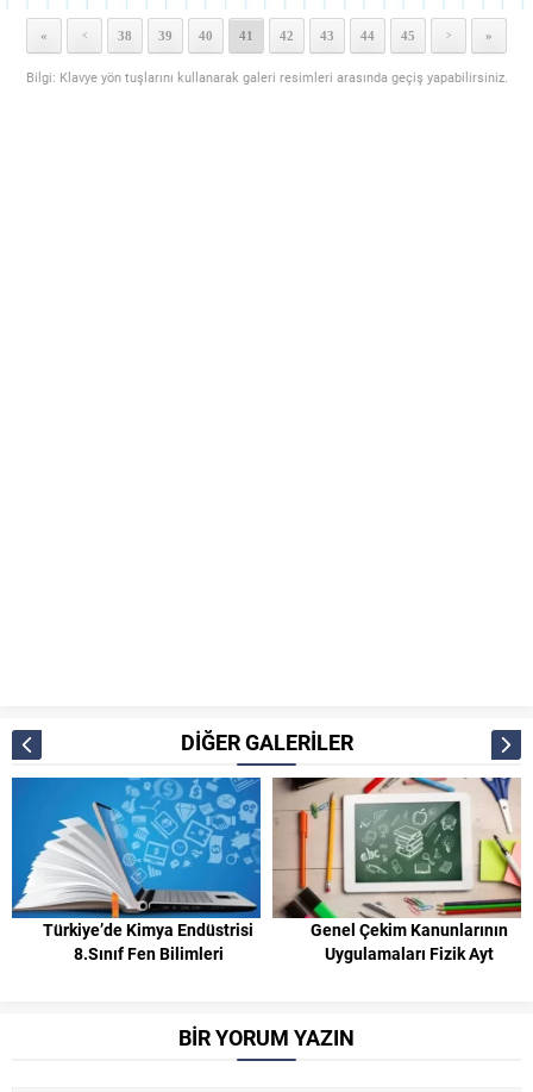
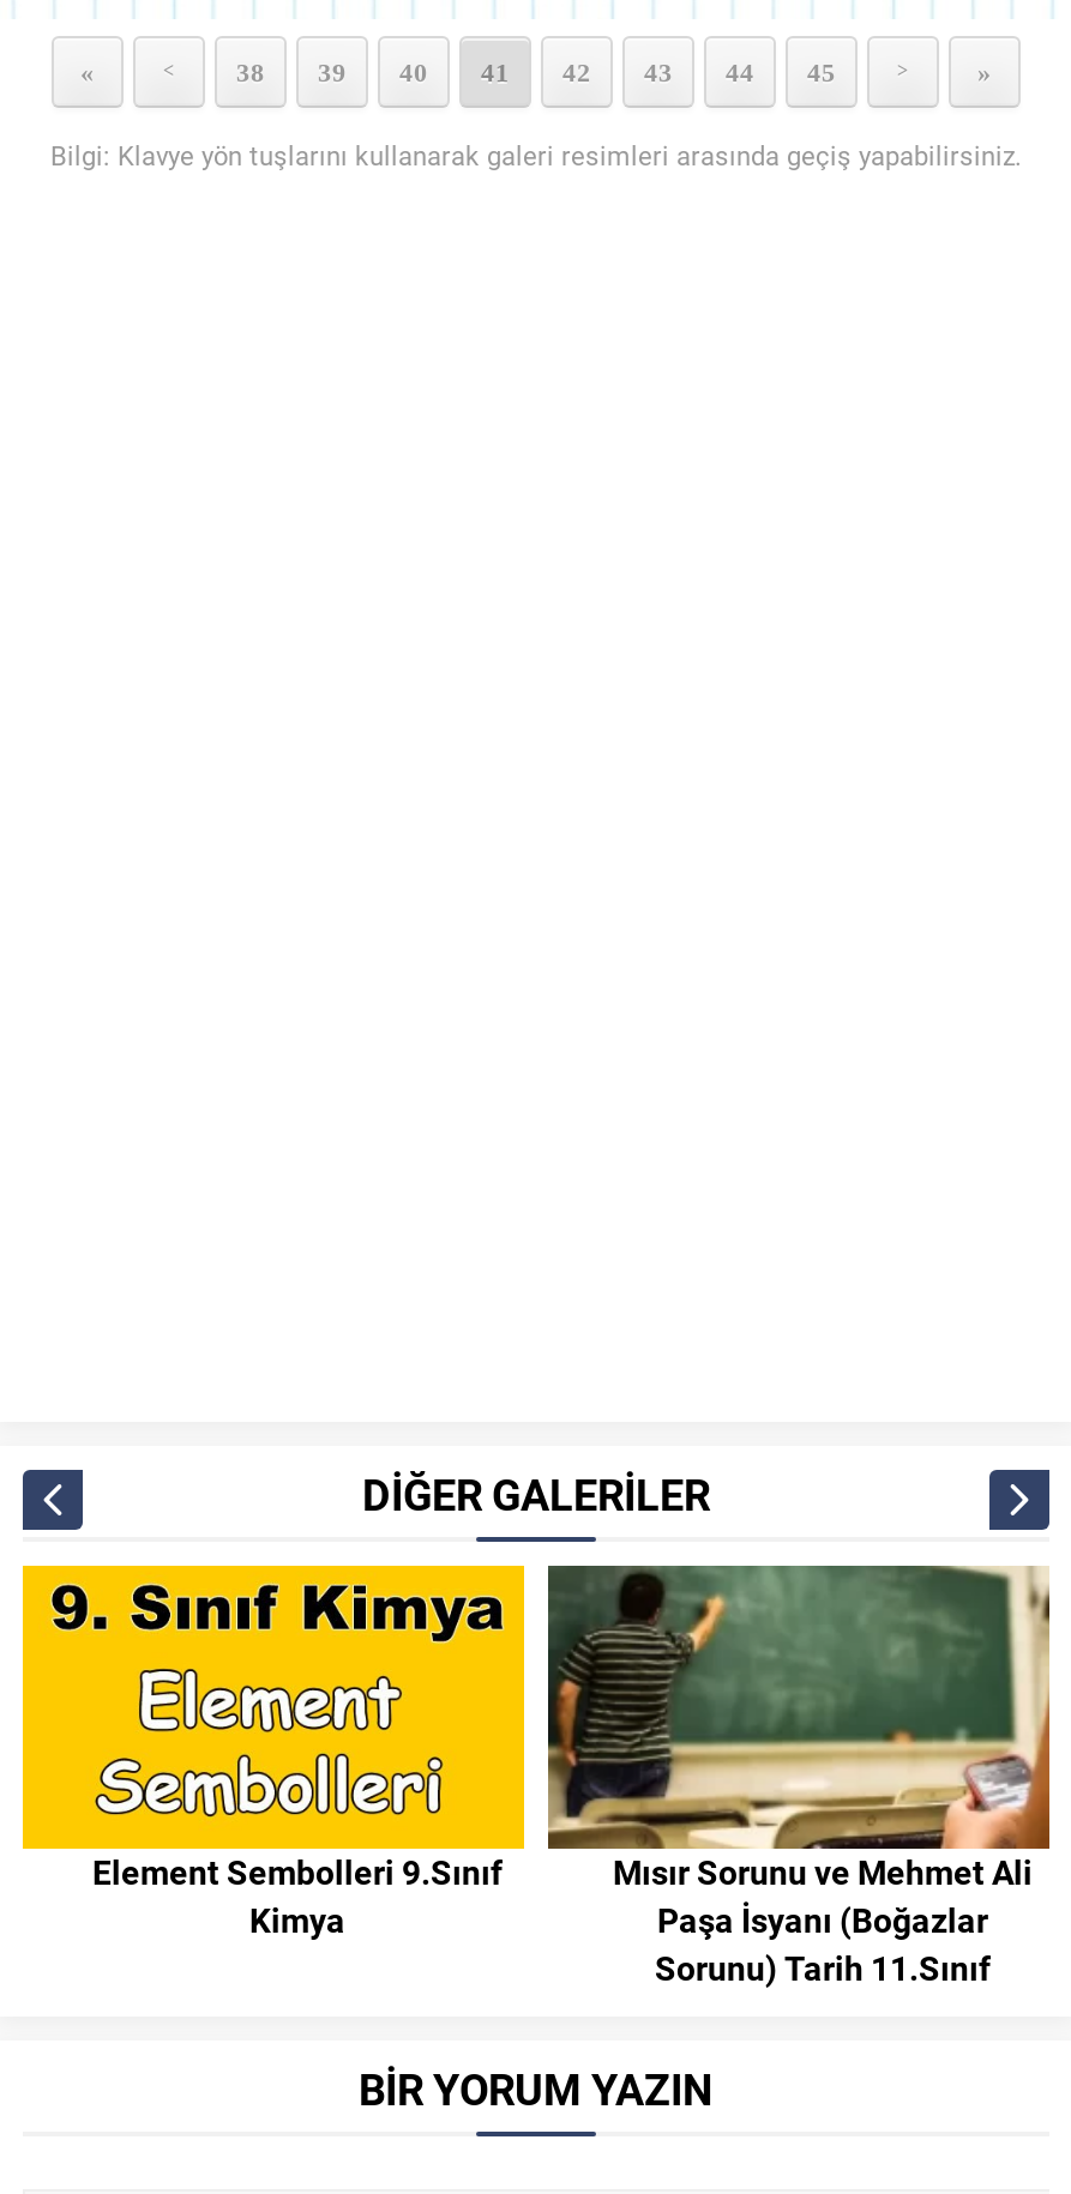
- [image]
- Türkiye’de Kimya Endüstrisi
- 8.Sınıf Fen Bilimleri
+ [image]
+ Element Sembolleri 9.Sınıf
+ Kimya

- [image]
- Genel Çekim Kanunlarının
- Uygulamaları Fizik Ayt
+ [image]
+ Mısır Sorunu ve Mehmet Ali
+ Paşa İsyanı (Boğazlar
+ Sorunu) Tarih 11.Sınıf
